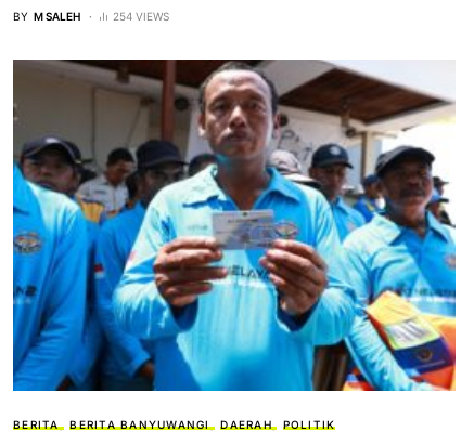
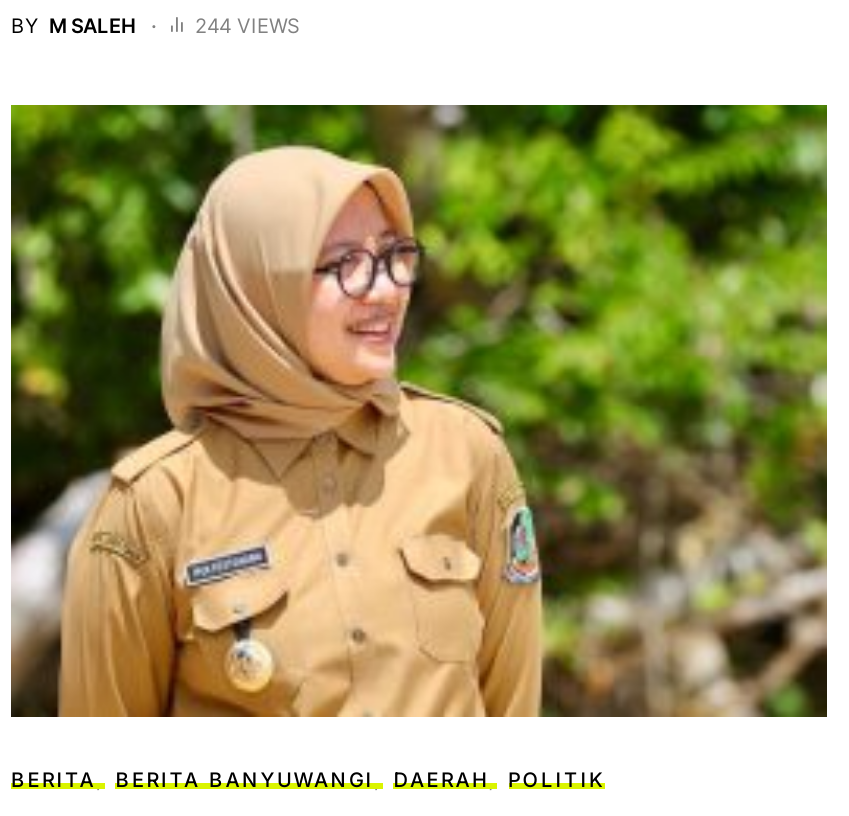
- 254 VIEWS
+ 244 VIEWS

- [image]
+ [image]
